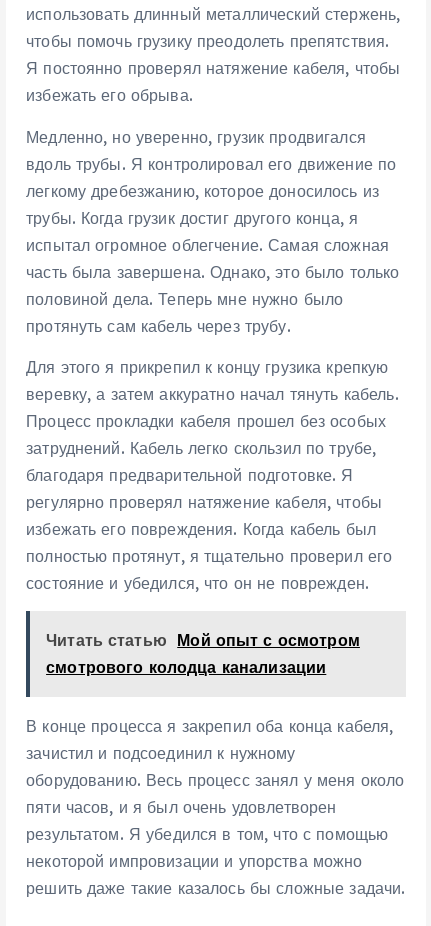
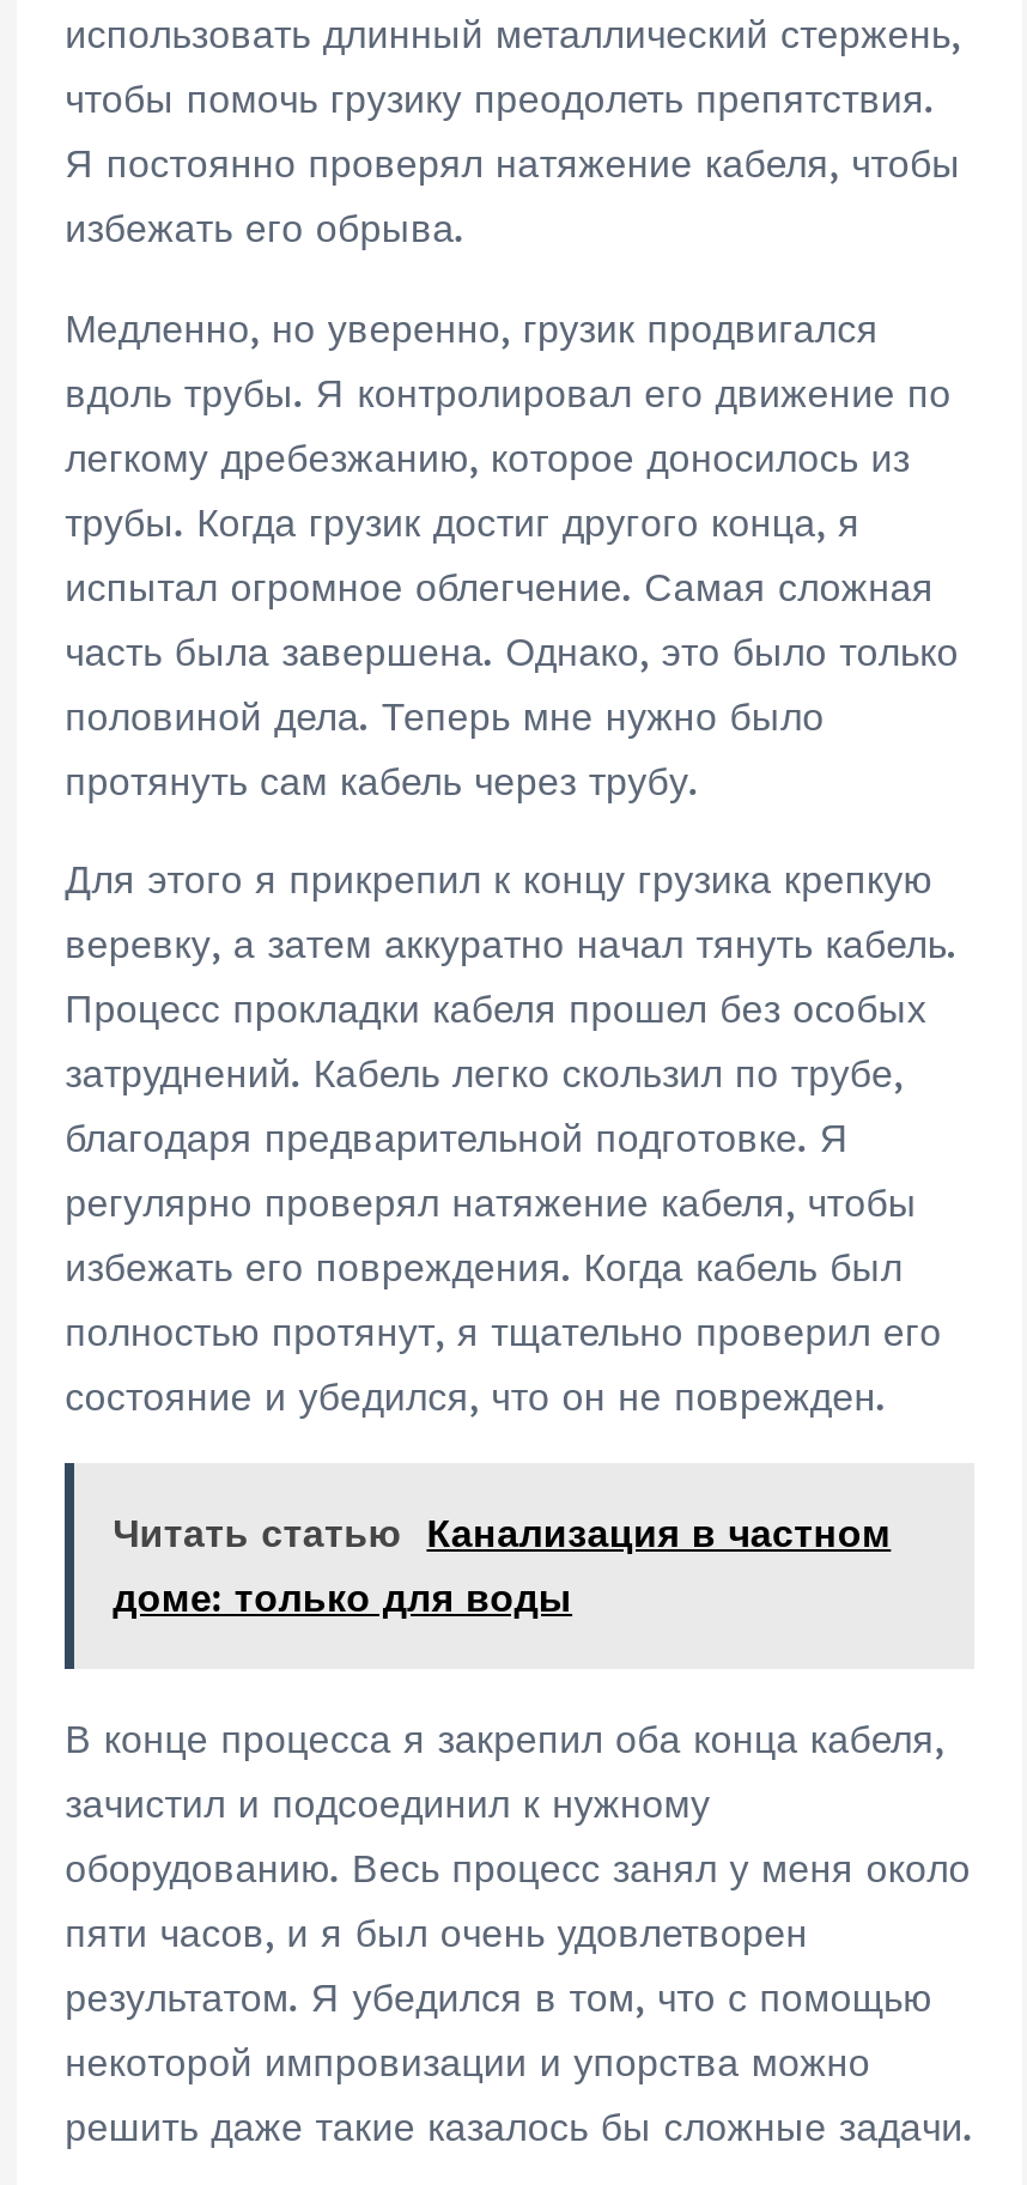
- Читать статью Мой опыт с осмотром
- смотрового колодца канализации
+ Читать статью Канализация в частном
+ доме: только для воды
